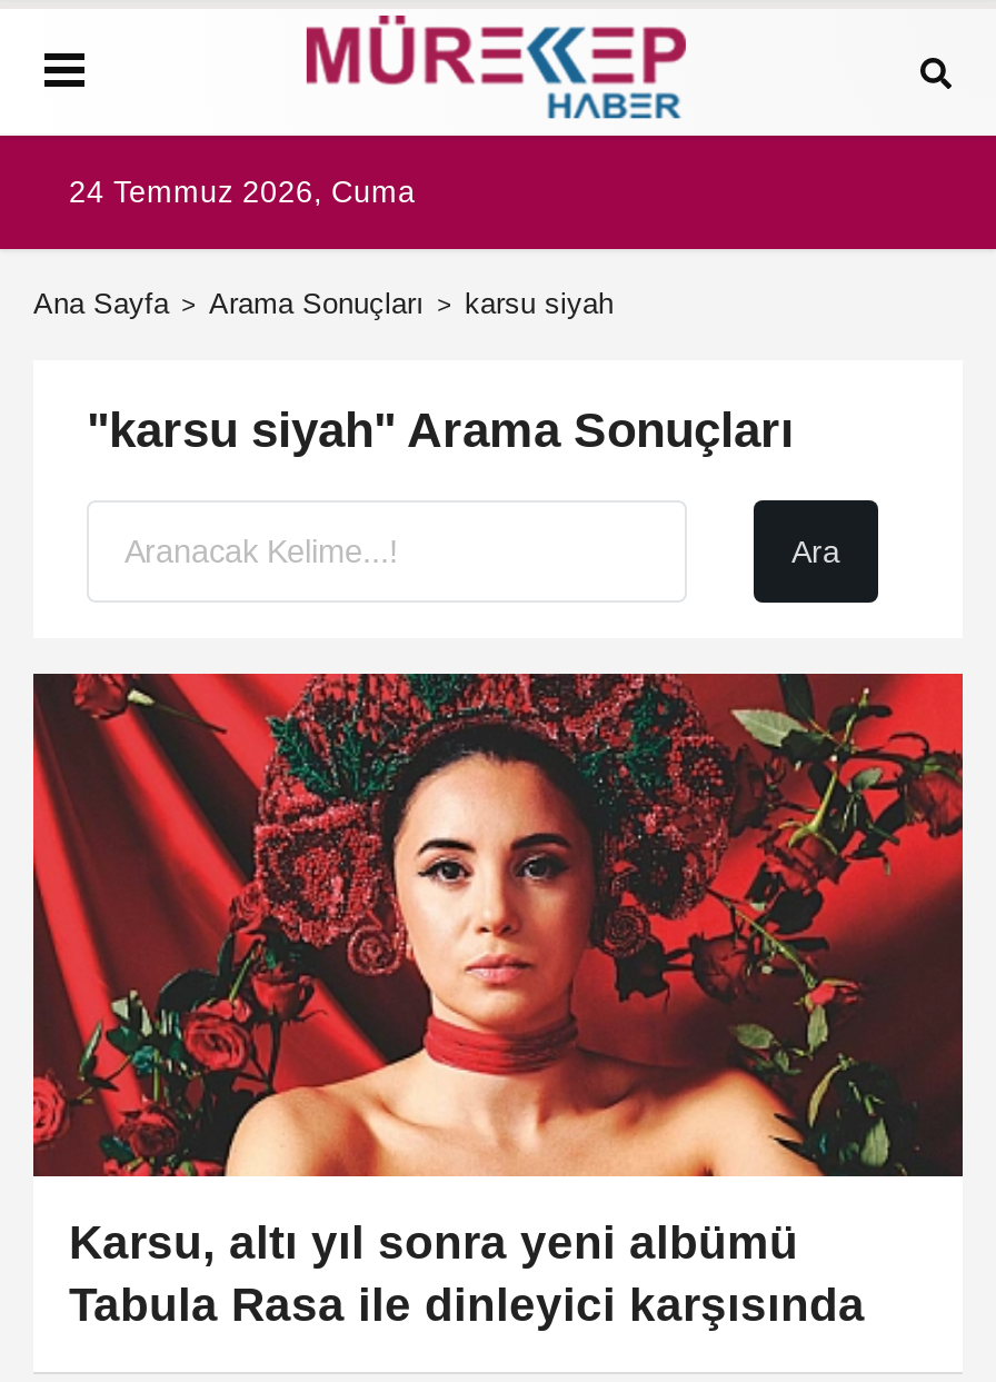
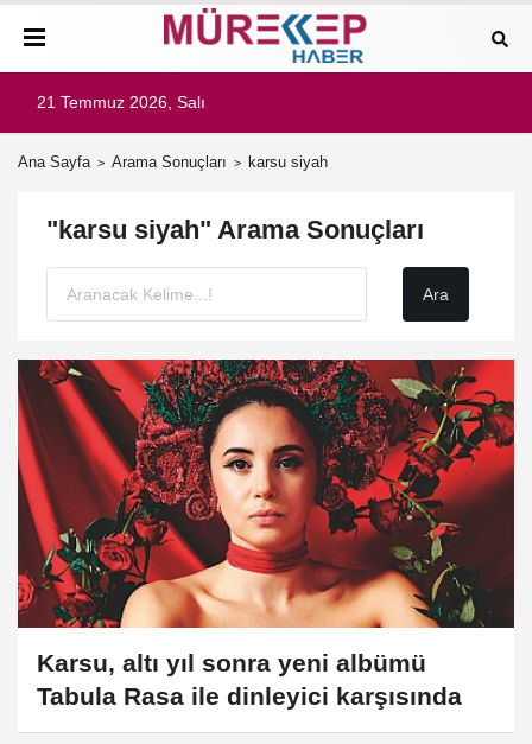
- 24 Temmuz 2026, Cuma
+ 21 Temmuz 2026, Salı
